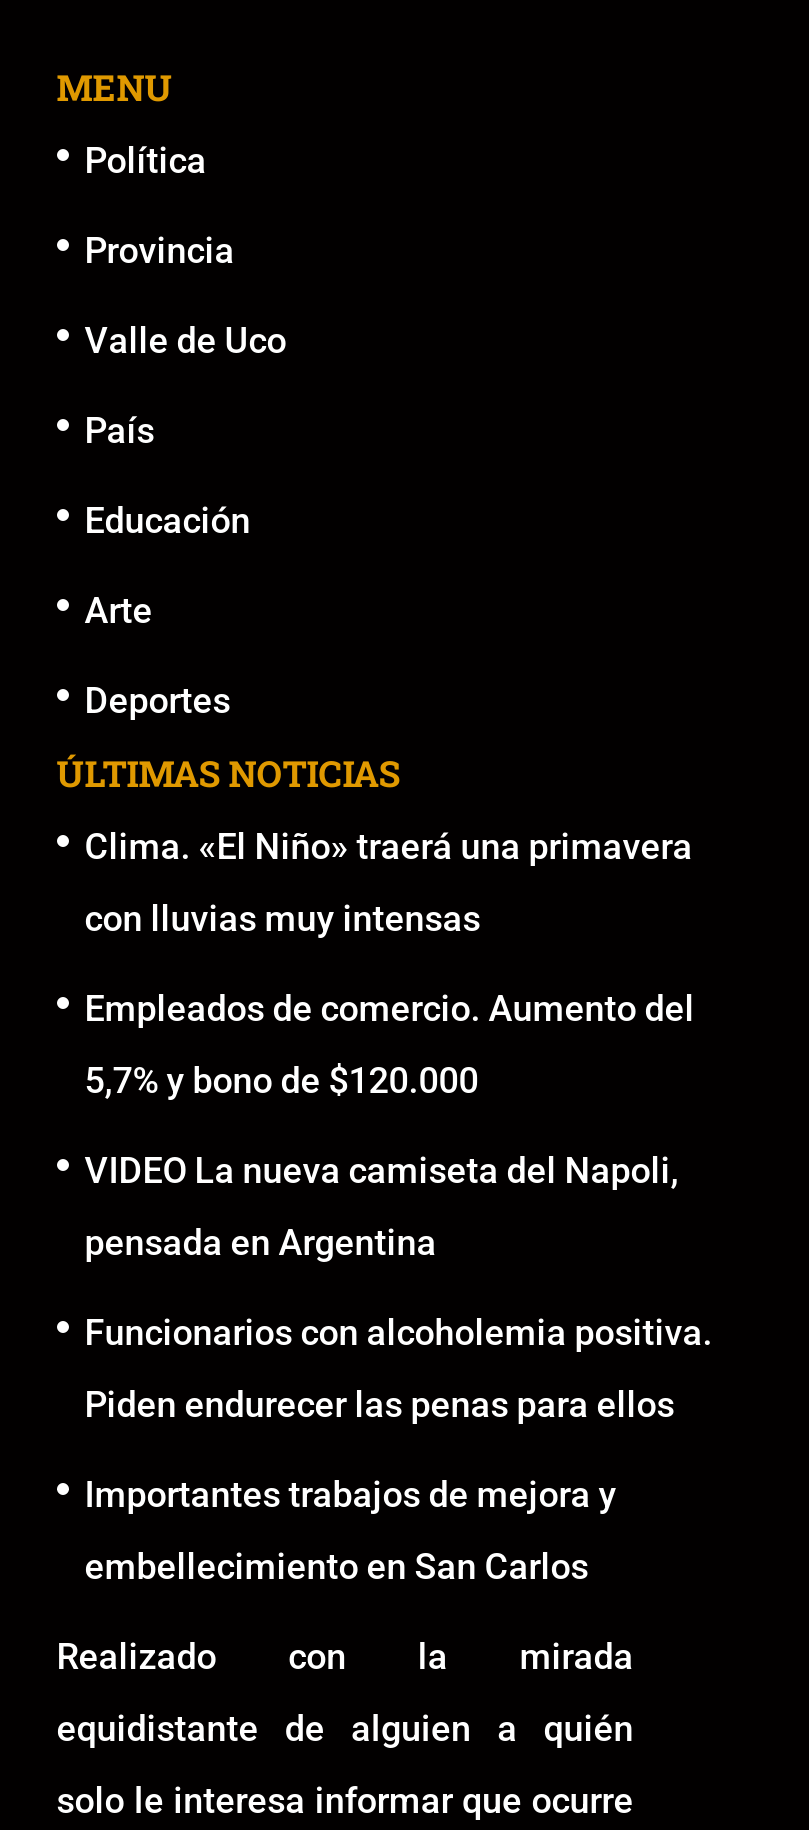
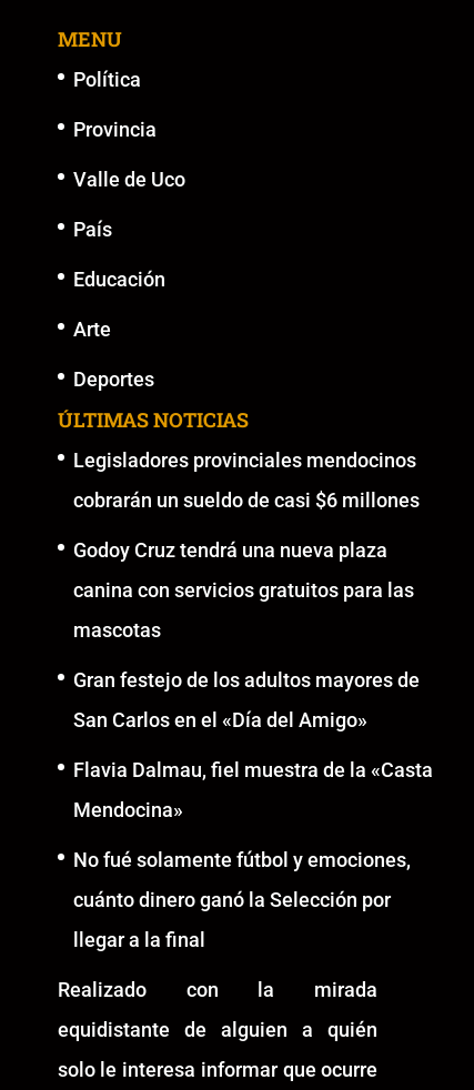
- Clima. «El Niño» traerá una primavera
- con lluvias muy intensas
- Empleados de comercio. Aumento del
- 5,7% y bono de $120.000
- VIDEO La nueva camiseta del Napoli,
- pensada en Argentina
- Funcionarios con alcoholemia positiva.
- Piden endurecer las penas para ellos
- Importantes trabajos de mejora y
- embellecimiento en San Carlos
+ Legisladores provinciales mendocinos
+ cobrarán un sueldo de casi $6 millones
+ Godoy Cruz tendrá una nueva plaza
+ canina con servicios gratuitos para las
+ mascotas
+ Gran festejo de los adultos mayores de
+ San Carlos en el «Día del Amigo»
+ Flavia Dalmau, fiel muestra de la «Casta
+ Mendocina»
+ No fué solamente fútbol y emociones,
+ cuánto dinero ganó la Selección por
+ llegar a la final
